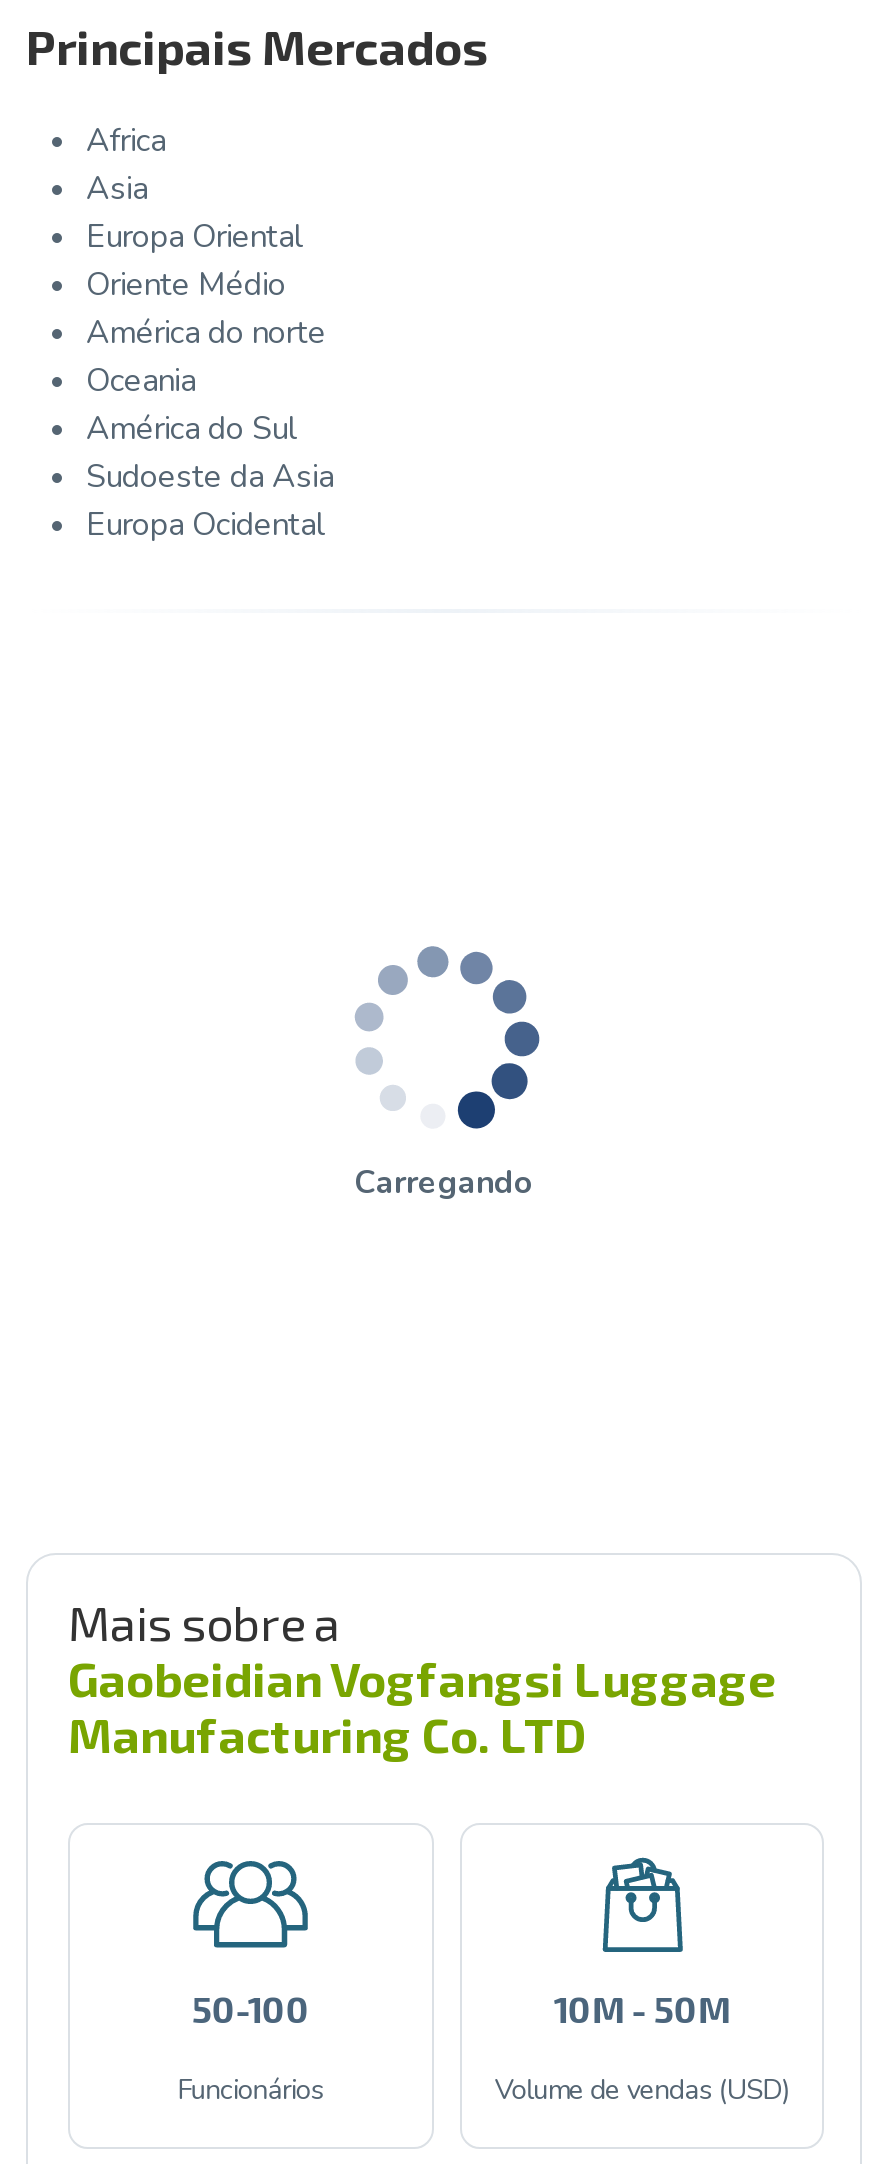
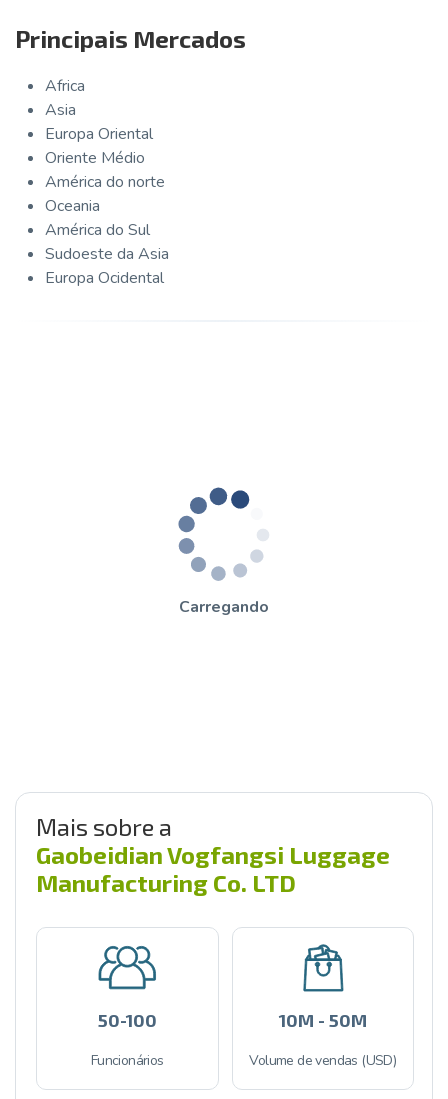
- [image]
+ [image]
